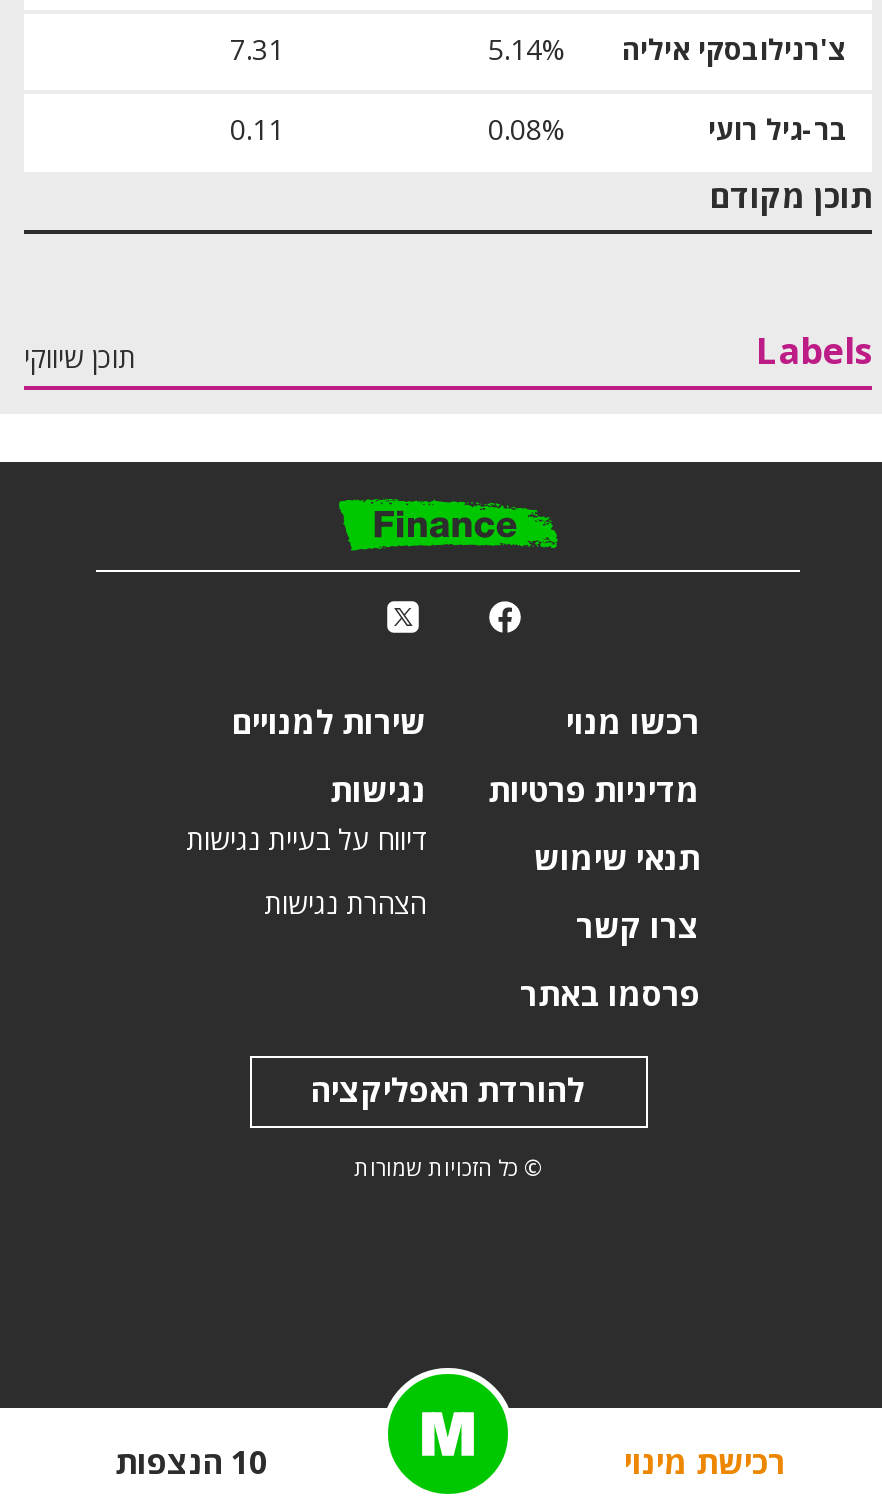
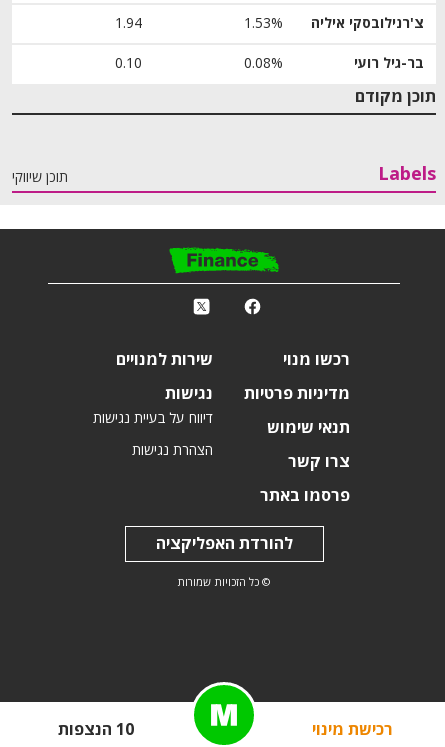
- 7.31
+ 1.94

- צ'רנילובסקי איליה 5.14%
+ צ'רנילובסקי איליה 1.53%

- 0.11
+ 0.10
